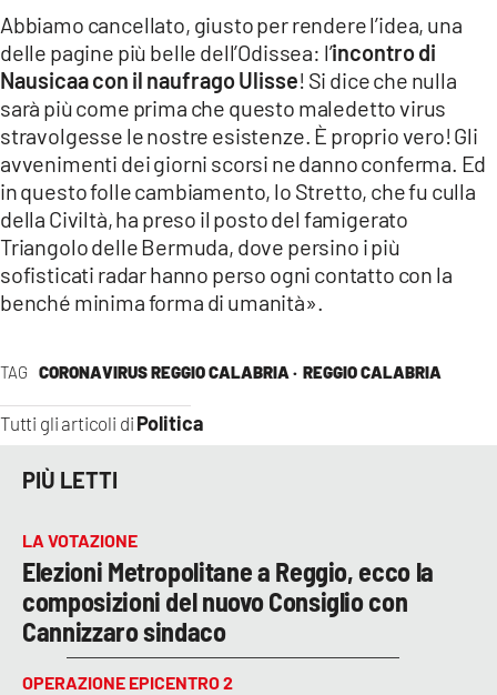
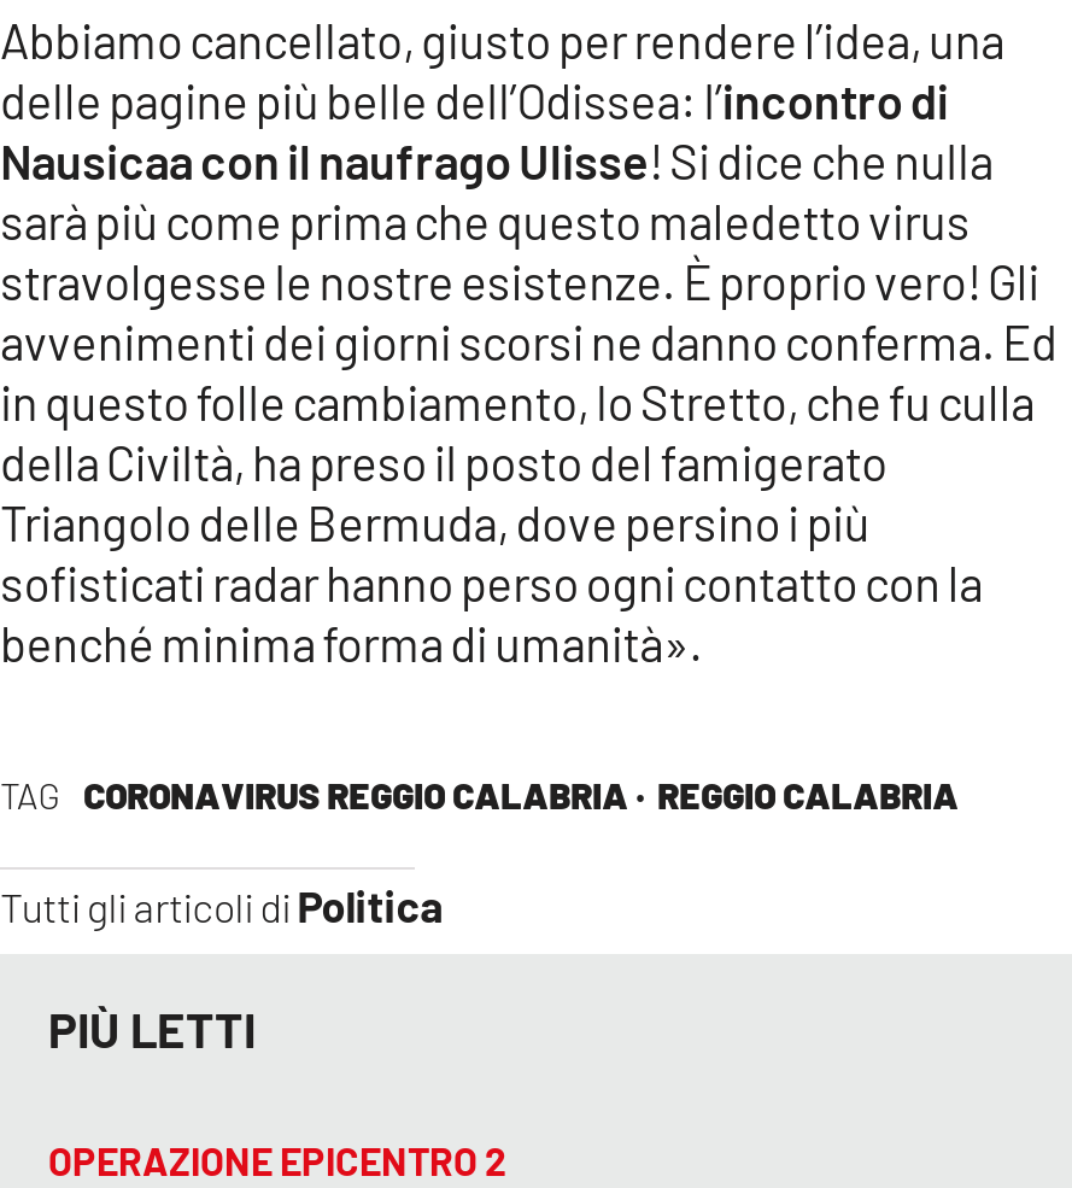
- LA VOTAZIONE
- Elezioni Metropolitane a Reggio, ecco la
- composizioni del nuovo Consiglio con
- Cannizzaro sindaco
